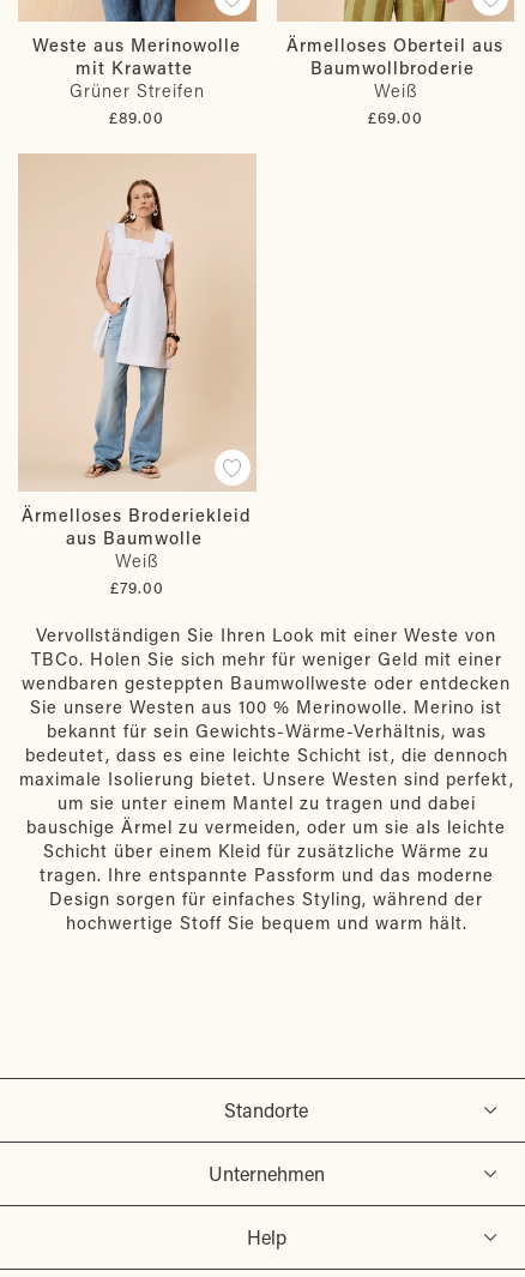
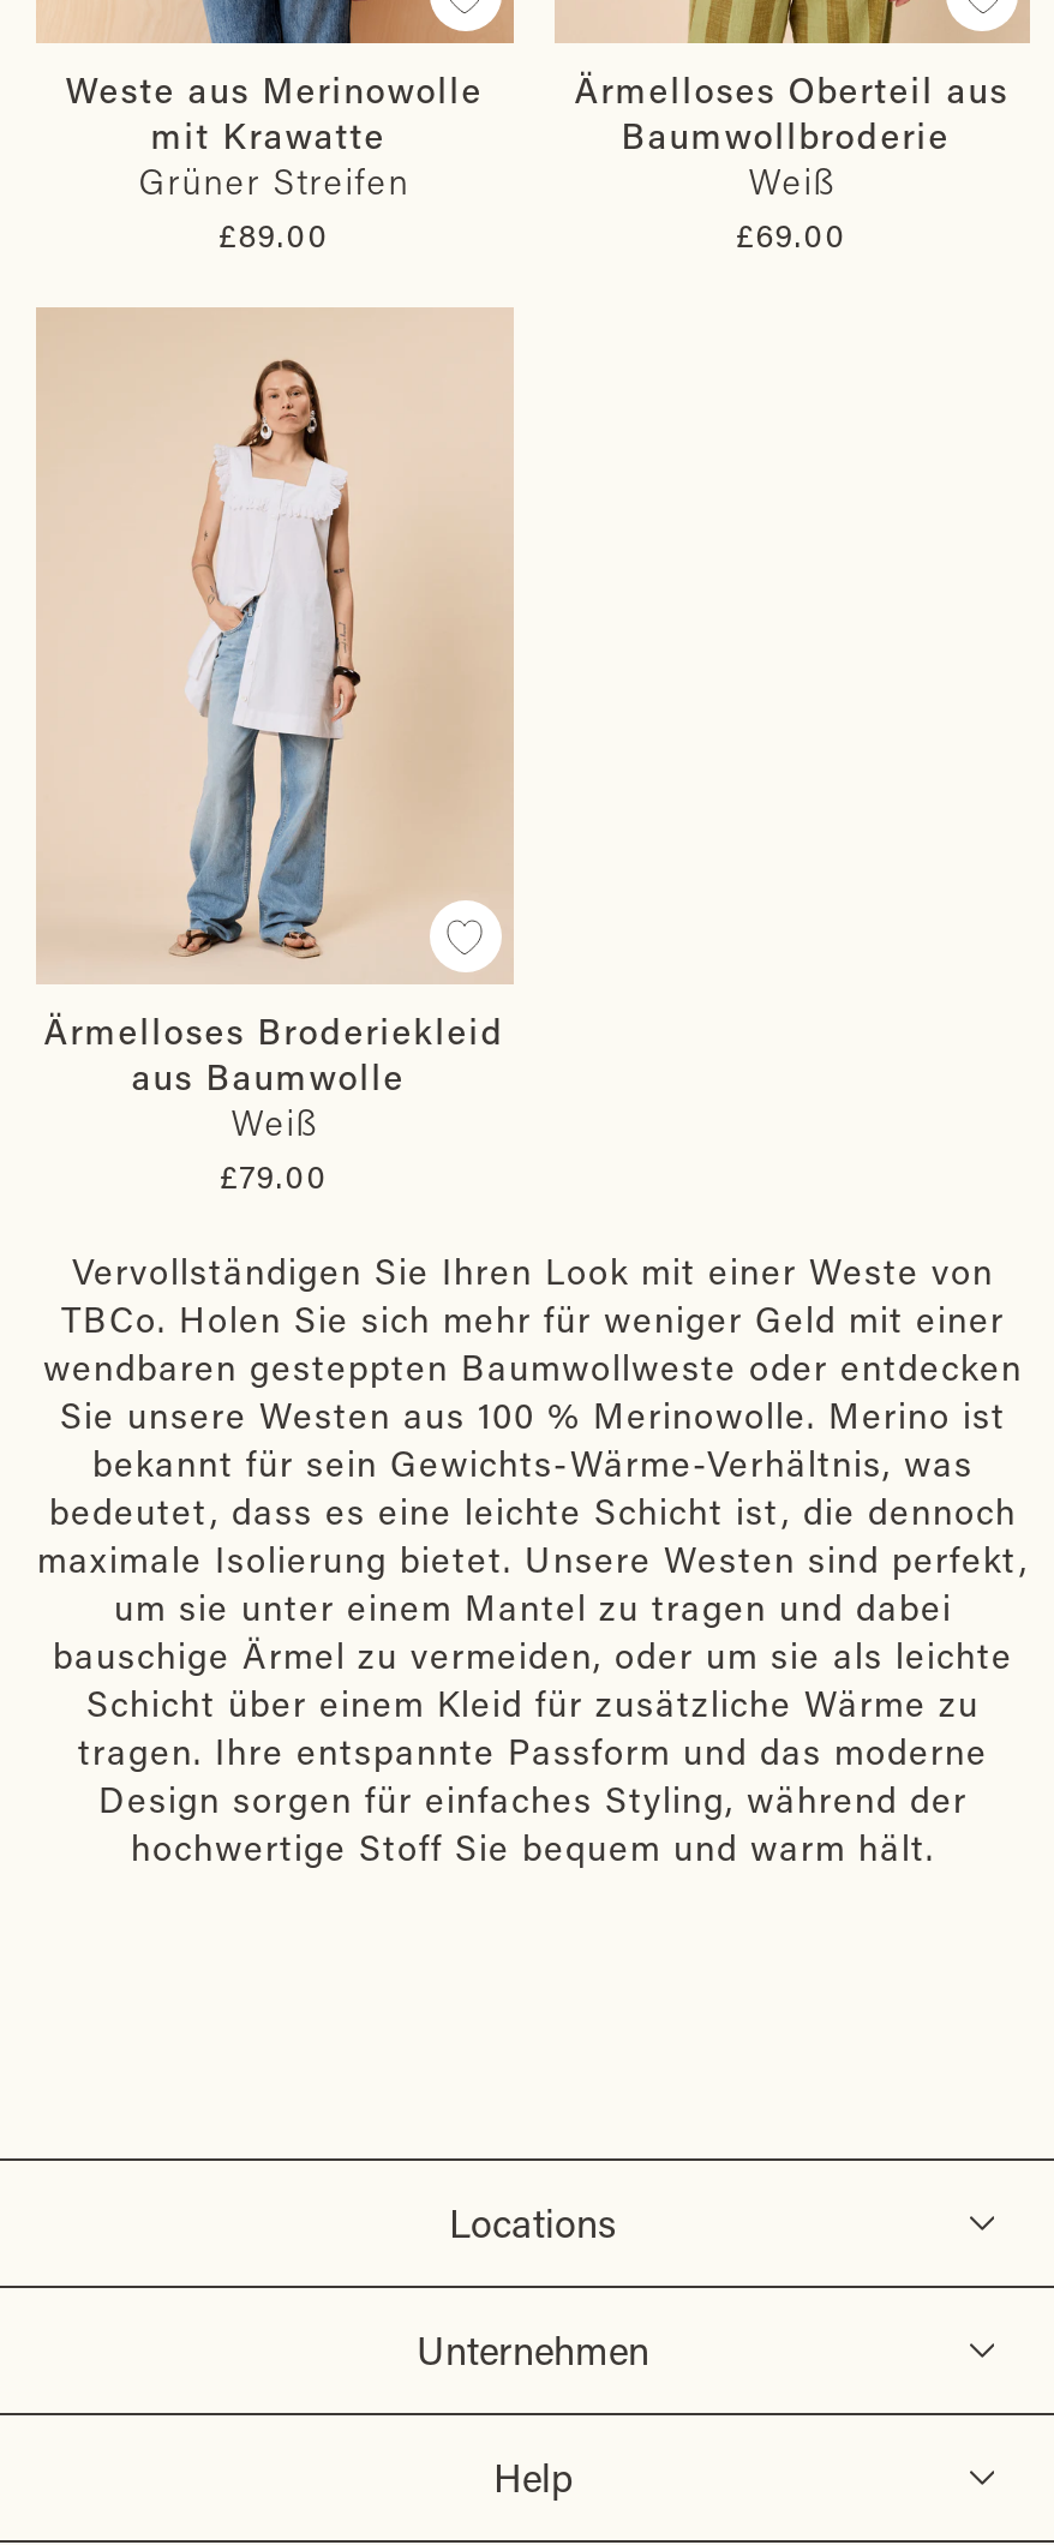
- Standorte
+ Locations
